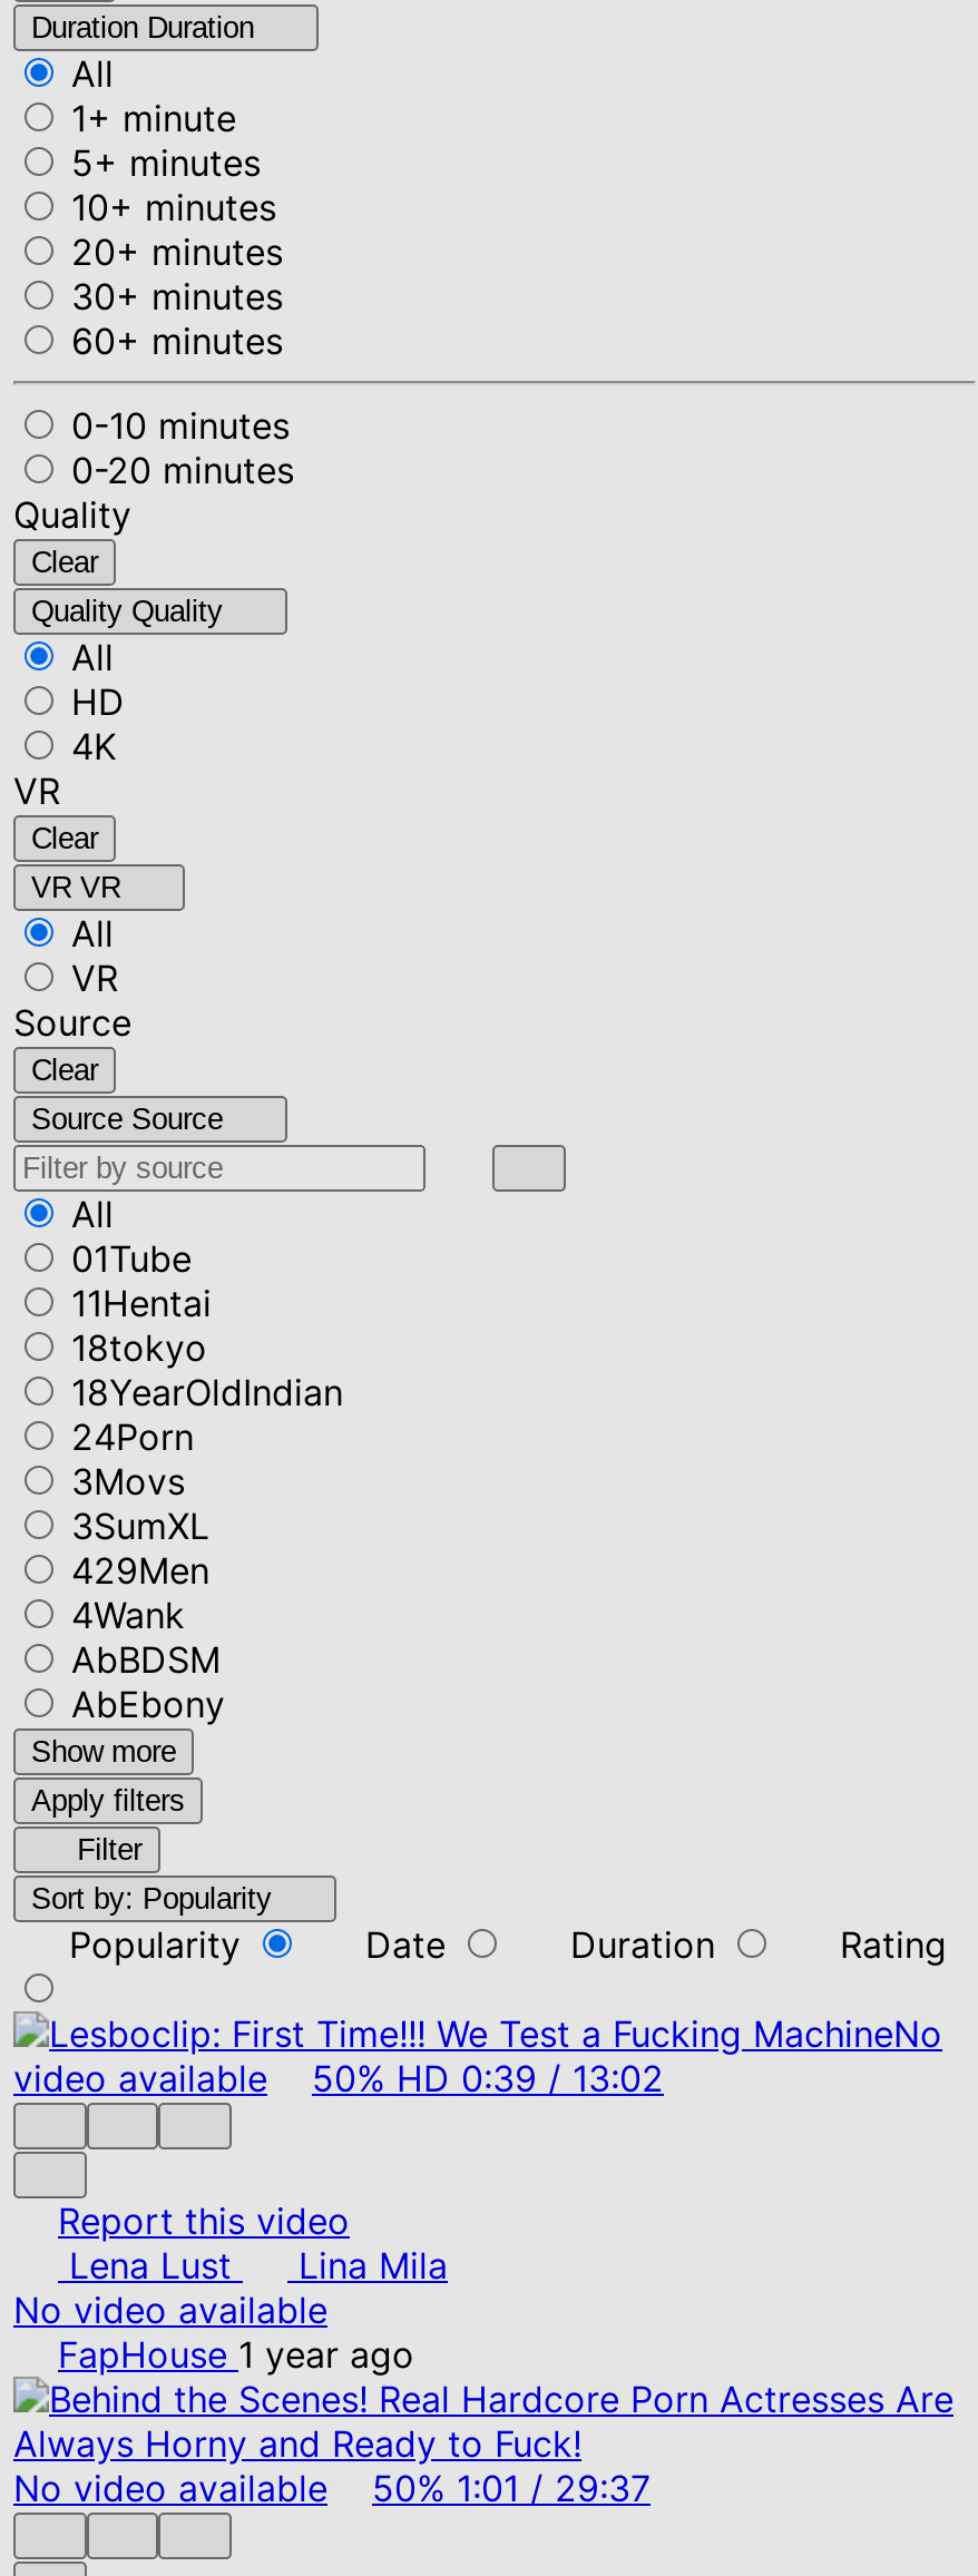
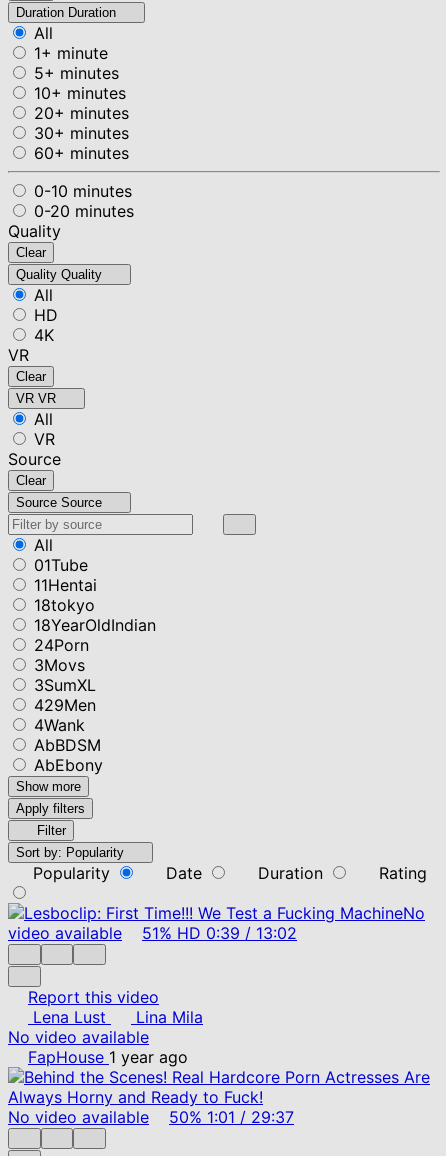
- video available 50% HD 0:39 / 13:02
+ video available 51% HD 0:39 / 13:02
